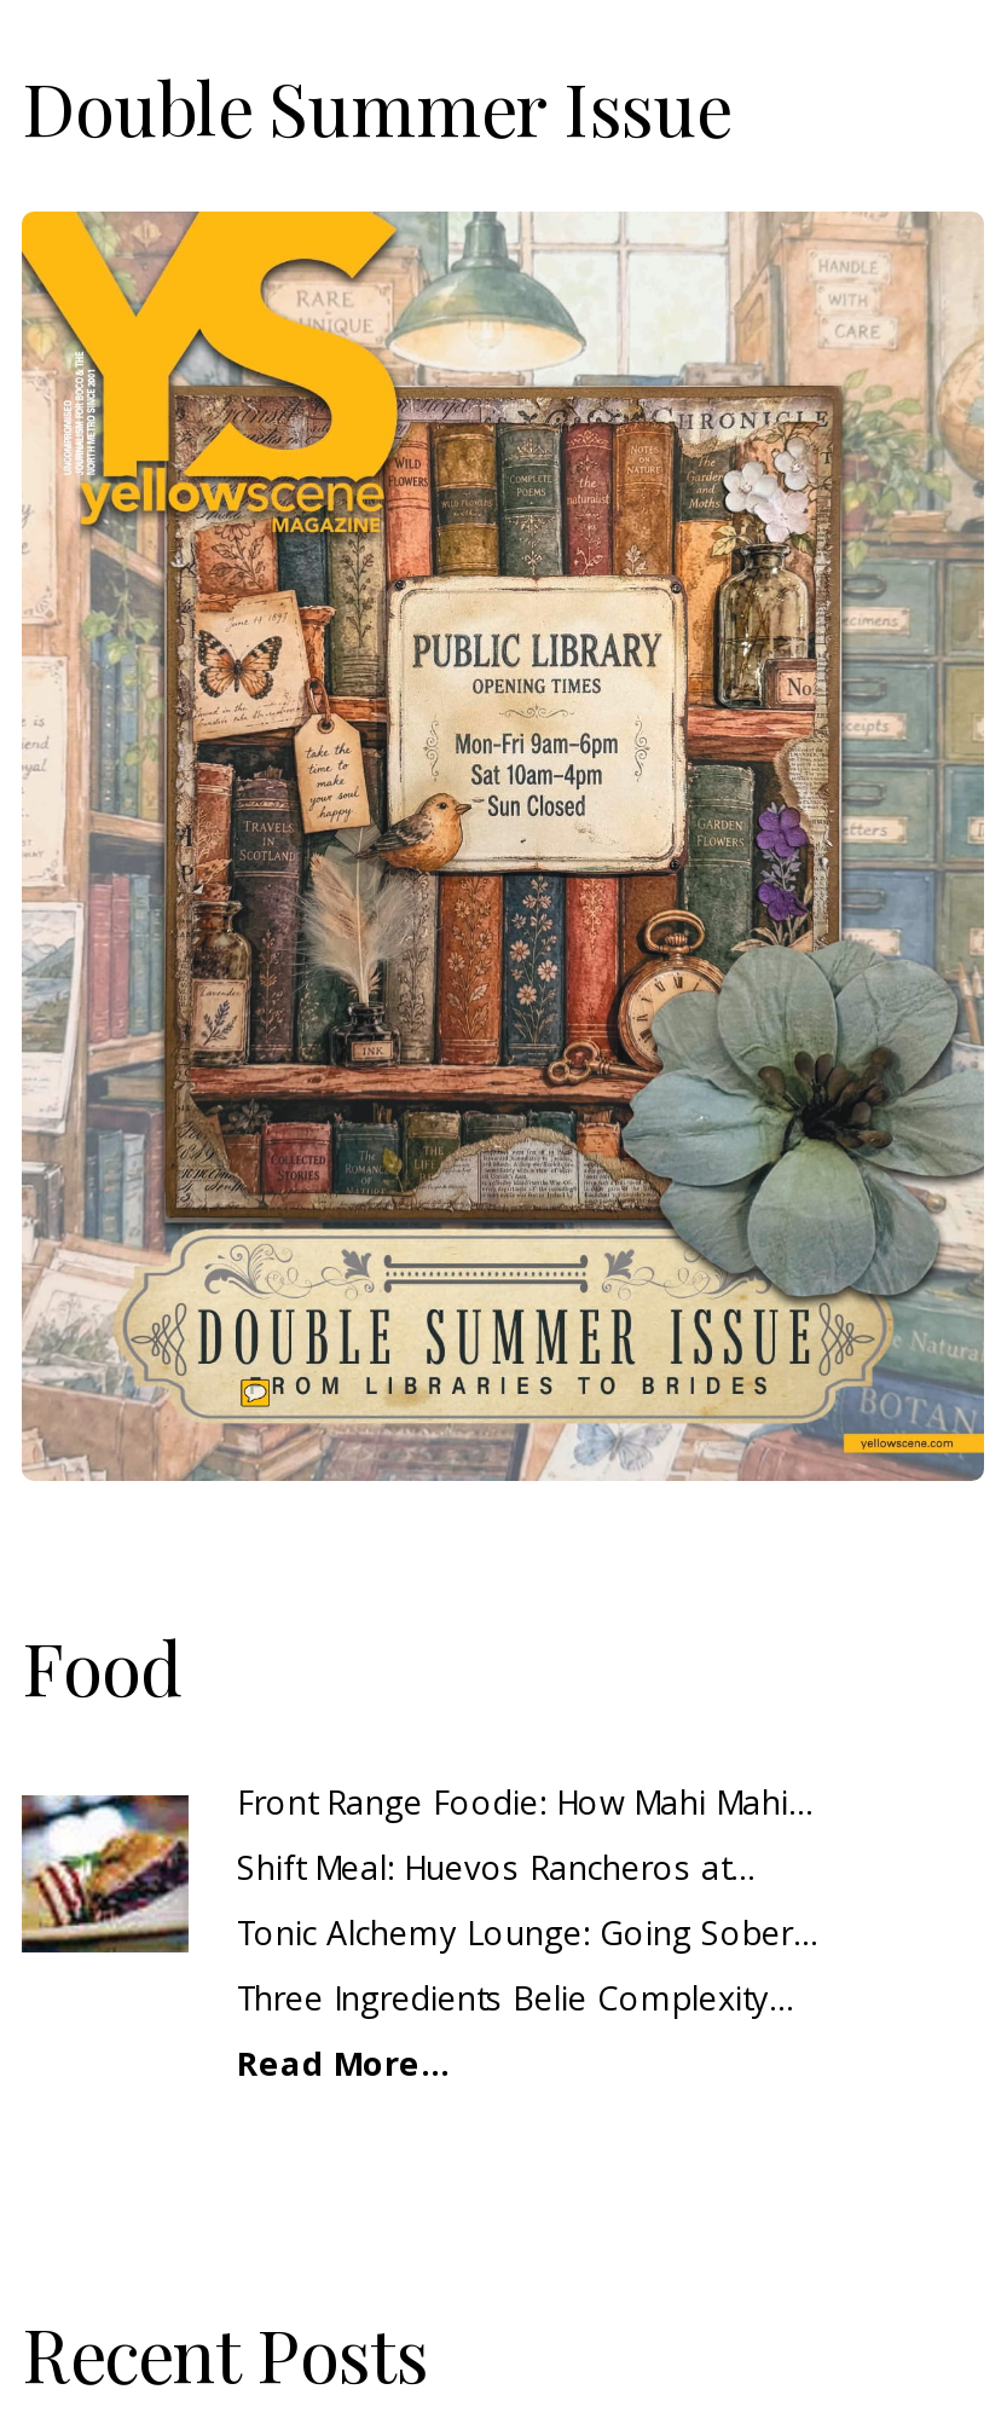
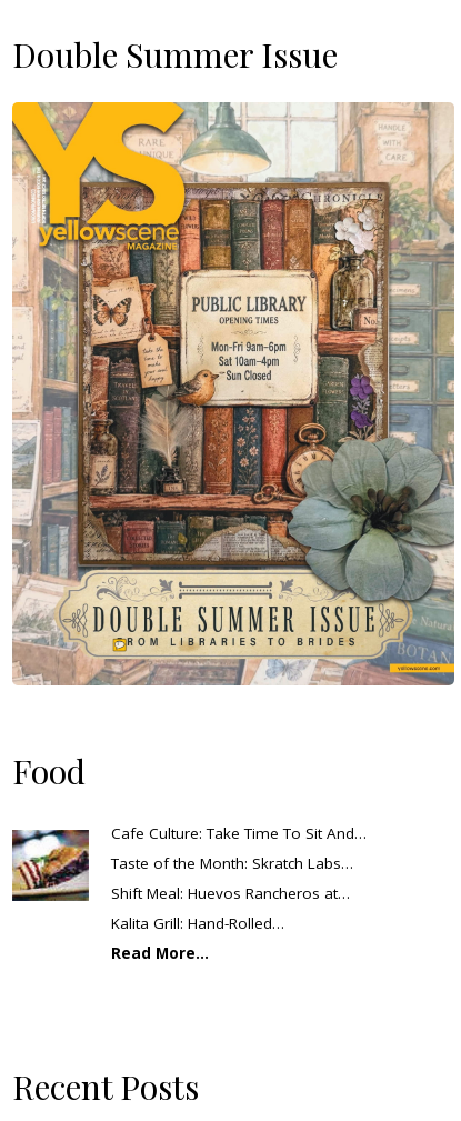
- Front Range Foodie: How Mahi Mahi…
+ Cafe Culture: Take Time To Sit And…
+ Taste of the Month: Skratch Labs…

moved down: Shift Meal: Huevos Rancheros at…

- Tonic Alchemy Lounge: Going Sober…
- Three Ingredients Belie Complexity…
+ Kalita Grill: Hand-Rolled…
